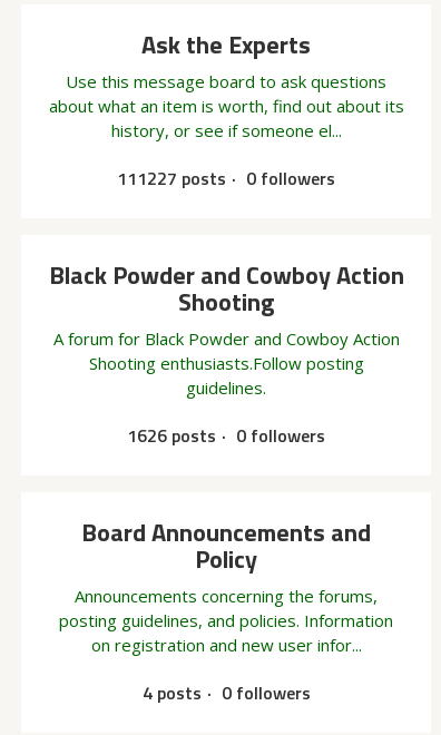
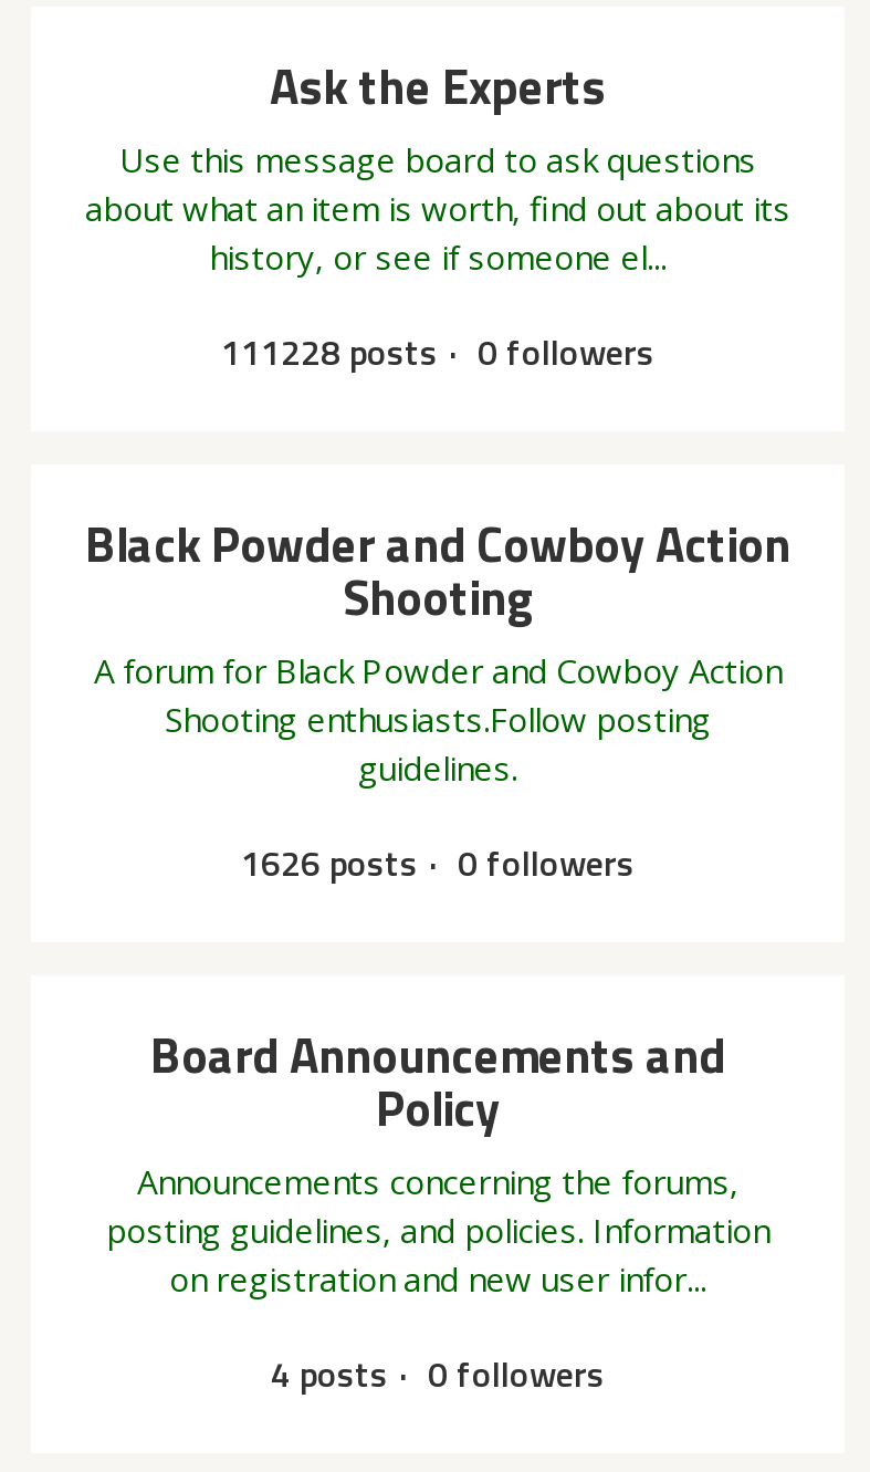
- 111227 posts 0 followers
+ 111228 posts 0 followers
